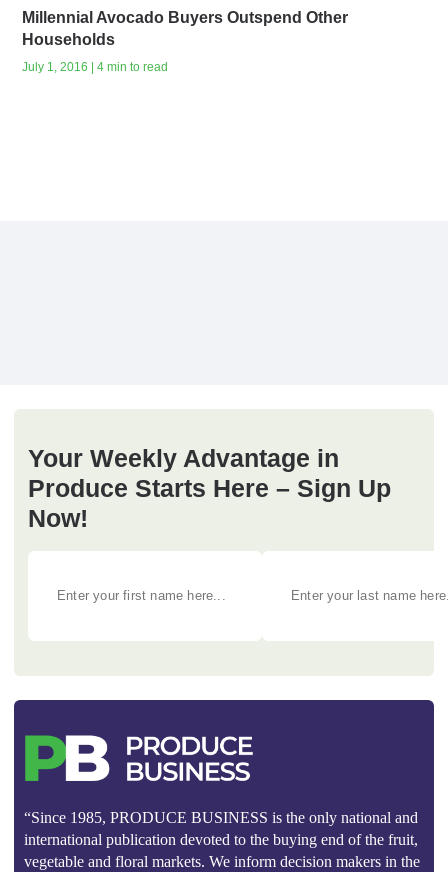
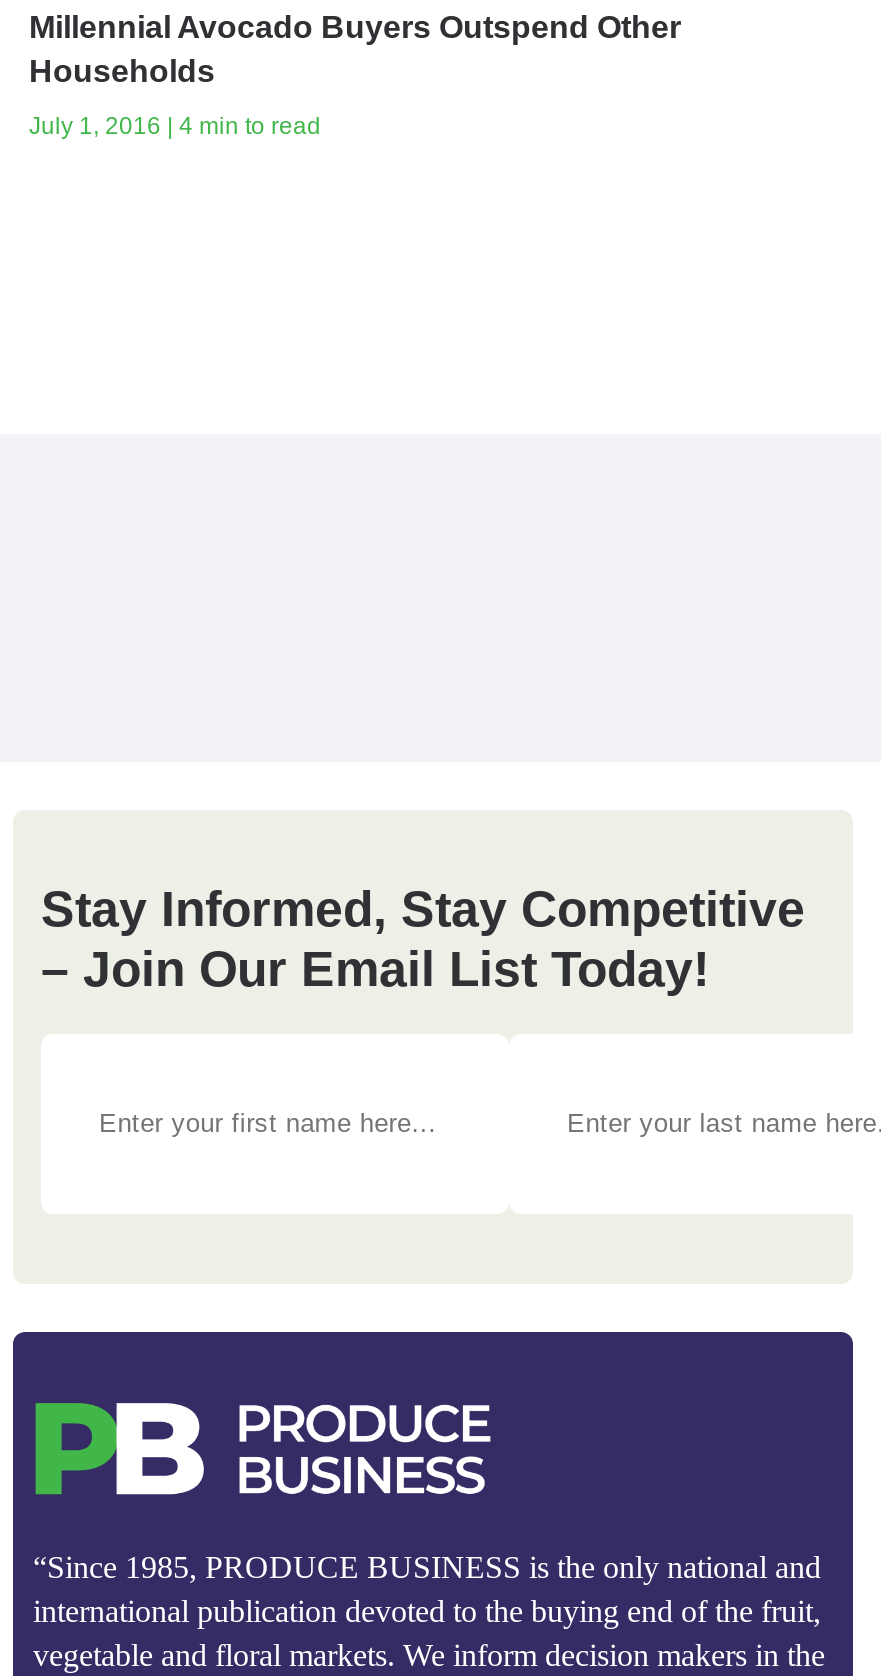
- Your Weekly Advantage in
- Produce Starts Here – Sign Up
- Now!
+ Stay Informed, Stay Competitive
+ – Join Our Email List Today!
